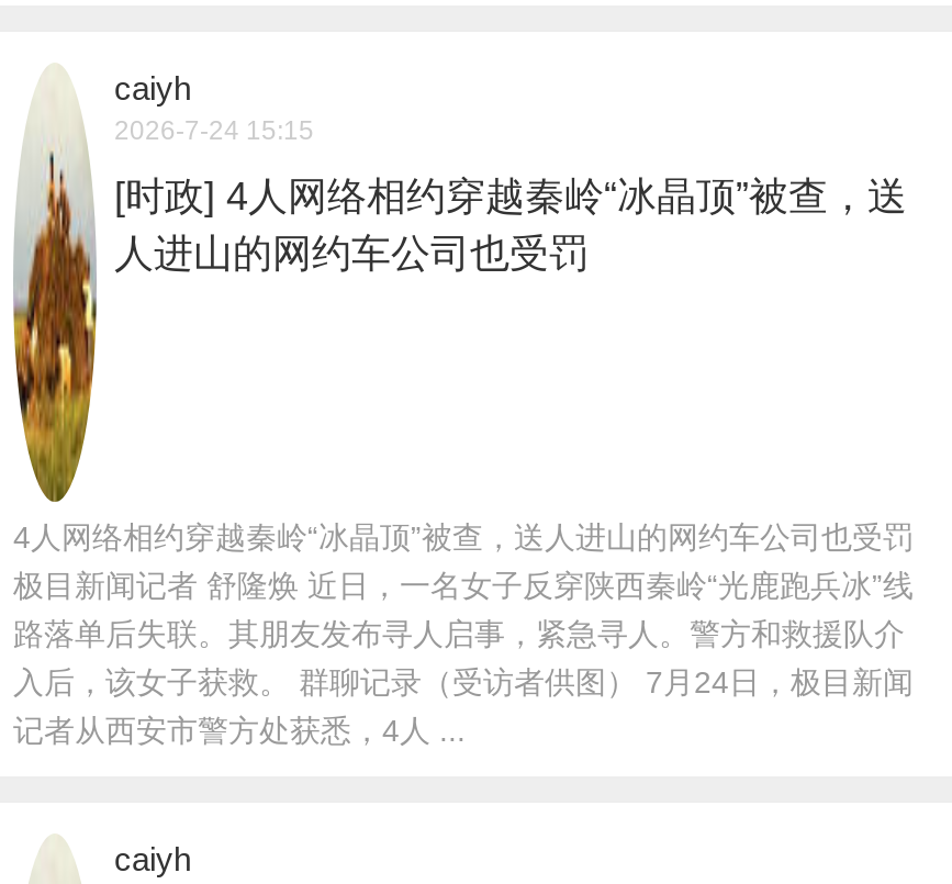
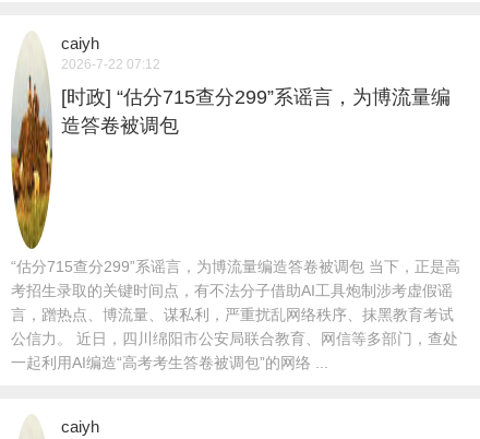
- 2026-7-24 15:15
+ 2026-7-22 07:12

- [时政] 4人网络相约穿越秦岭“冰晶顶”被查，送
- 人进山的网约车公司也受罚
+ [时政] “估分715查分299”系谣言，为博流量编
+ 造答卷被调包

- 4人网络相约穿越秦岭“冰晶顶”被查，送人进山的网约车公司也受罚
- 极目新闻记者 舒隆焕 近日，一名女子反穿陕西秦岭“光鹿跑兵冰”线
- 路落单后失联。其朋友发布寻人启事，紧急寻人。警方和救援队介
- 入后，该女子获救。 群聊记录（受访者供图） 7月24日，极目新闻
- 记者从西安市警方处获悉，4人 ...
+ “估分715查分299”系谣言，为博流量编造答卷被调包 当下，正是高
+ 考招生录取的关键时间点，有不法分子借助AI工具炮制涉考虚假谣
+ 言，蹭热点、博流量、谋私利，严重扰乱网络秩序、抹黑教育考试
+ 公信力。 近日，四川绵阳市公安局联合教育、网信等多部门，查处
+ 一起利用AI编造“高考考生答卷被调包”的网络 ...
